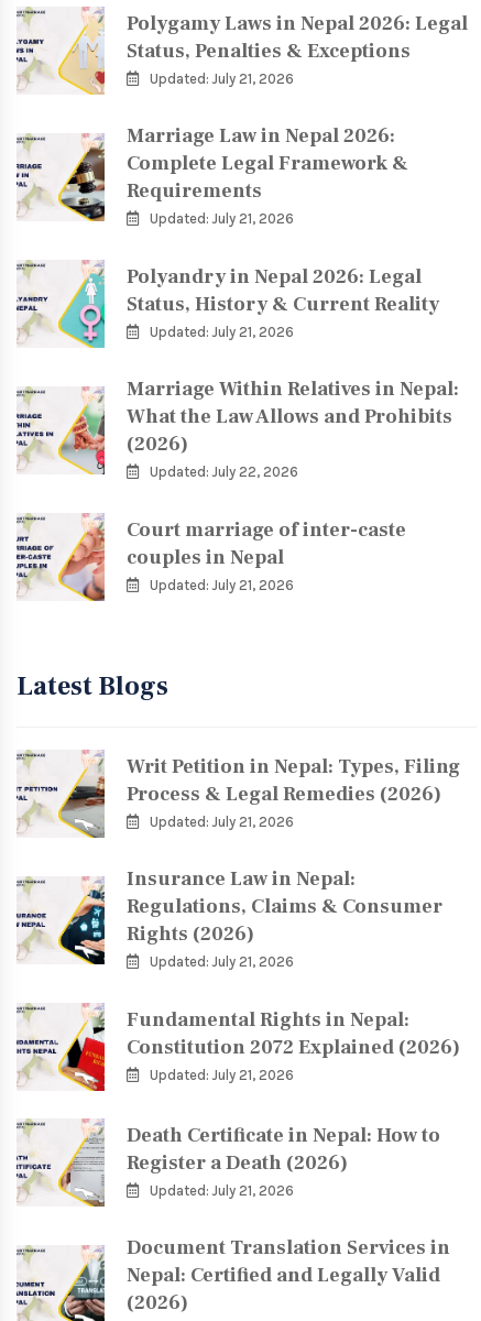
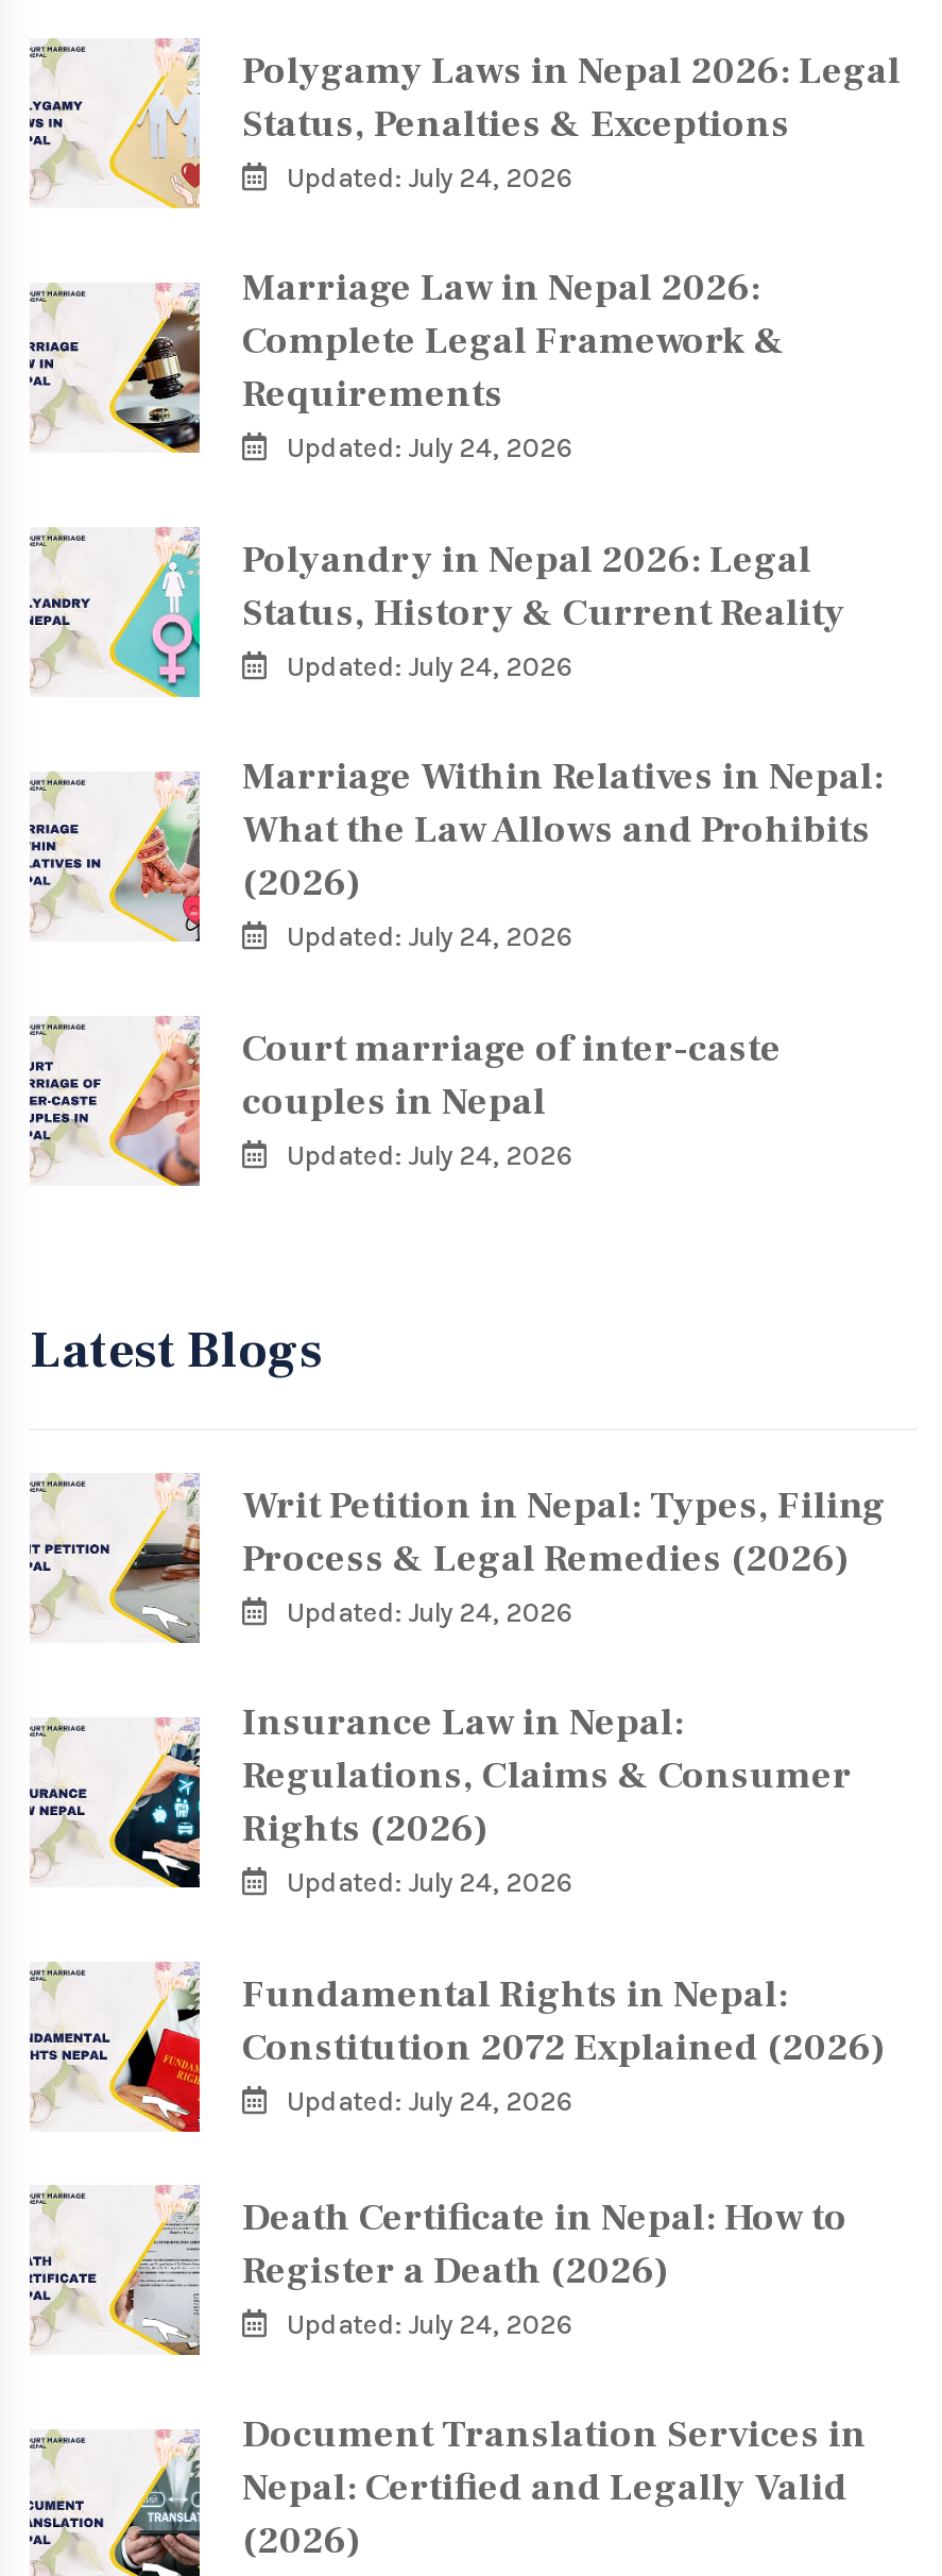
- Updated: July 21, 2026
+ Updated: July 24, 2026

- Updated: July 21, 2026
+ Updated: July 24, 2026

- Updated: July 21, 2026
+ Updated: July 24, 2026

- Updated: July 22, 2026
+ Updated: July 24, 2026

- Updated: July 21, 2026
+ Updated: July 24, 2026

- Updated: July 21, 2026
+ Updated: July 24, 2026

- Updated: July 21, 2026
+ Updated: July 24, 2026

- Updated: July 21, 2026
+ Updated: July 24, 2026

- Updated: July 21, 2026
+ Updated: July 24, 2026
